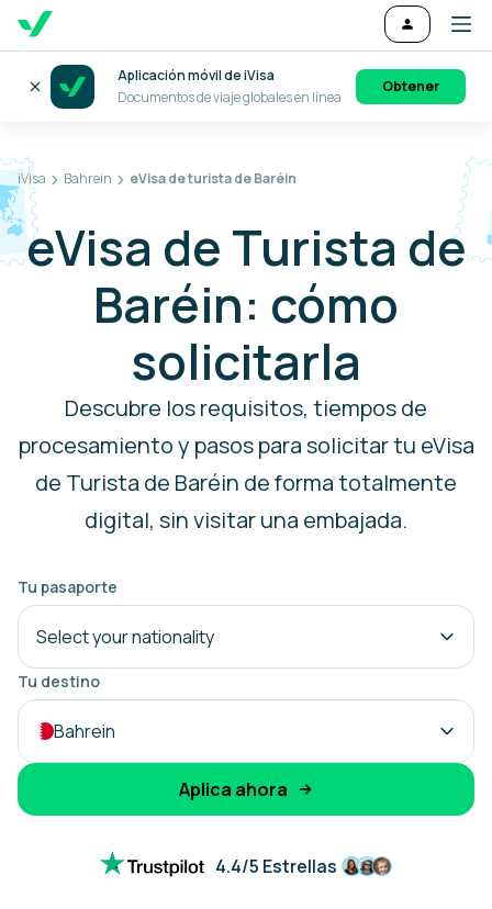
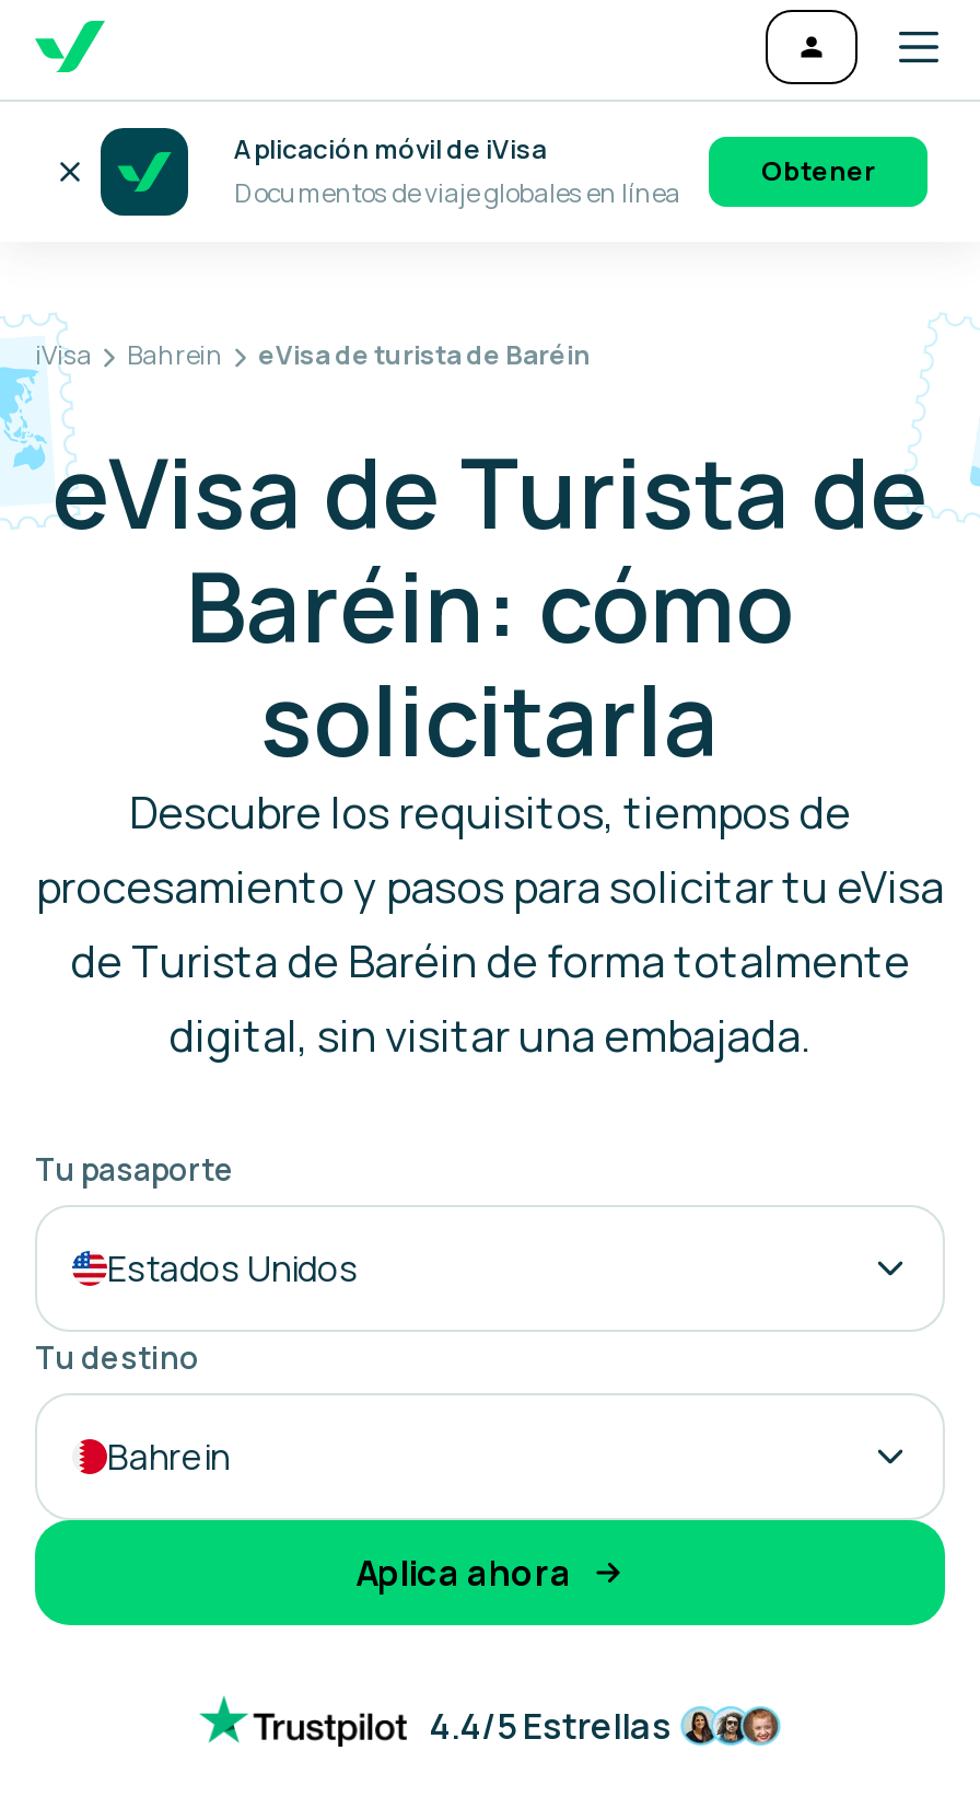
- Select your nationality
+ Estados Unidos
